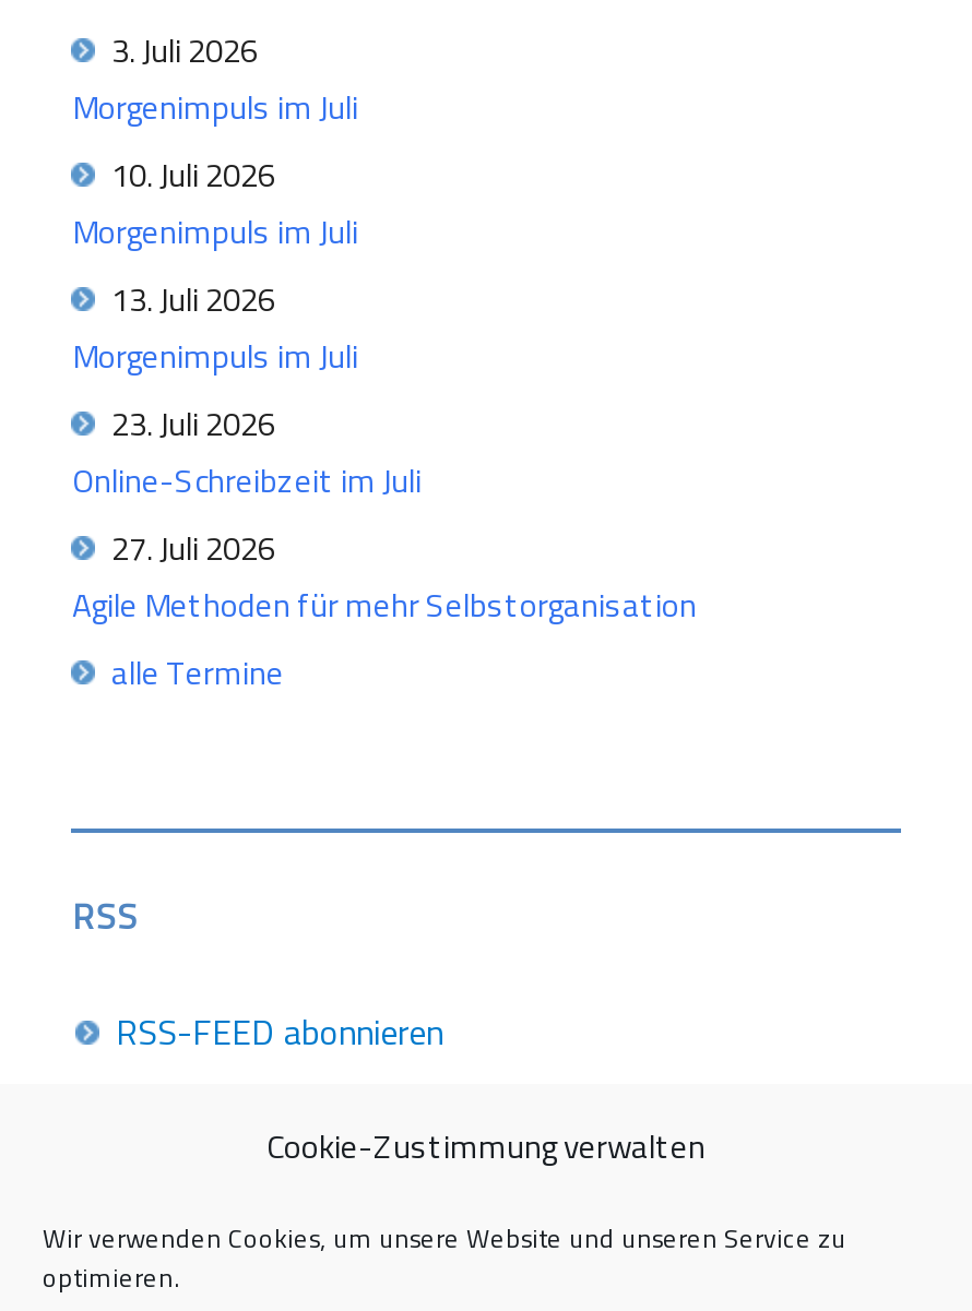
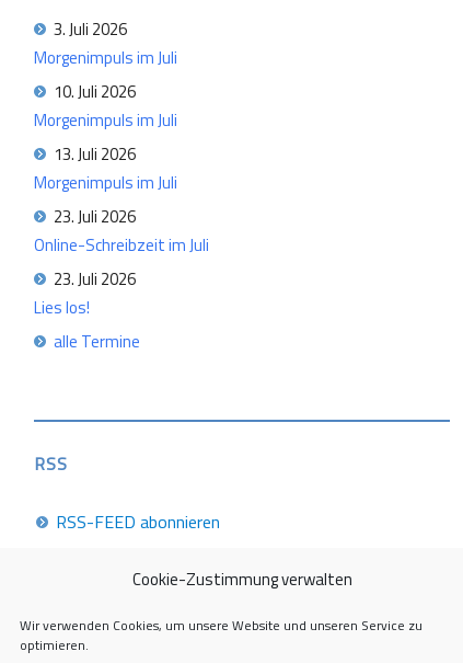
- 27. Juli 2026
- Agile Methoden für mehr Selbstorganisation
+ 23. Juli 2026
+ Lies los!
